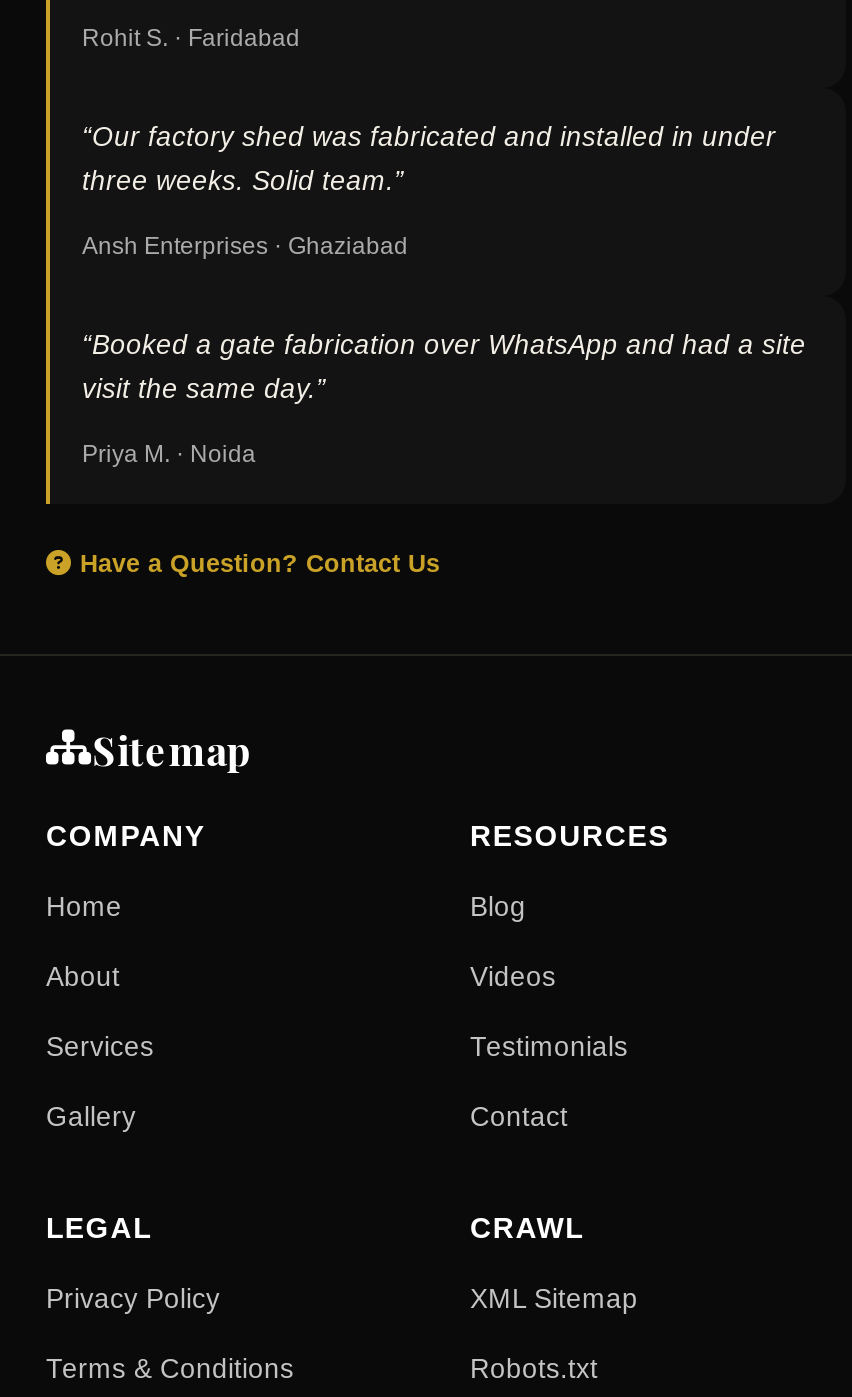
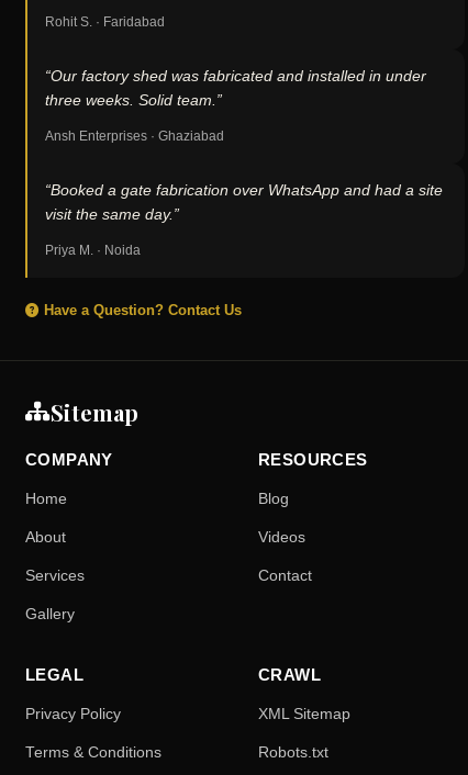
- Testimonials

moved up: Contact
